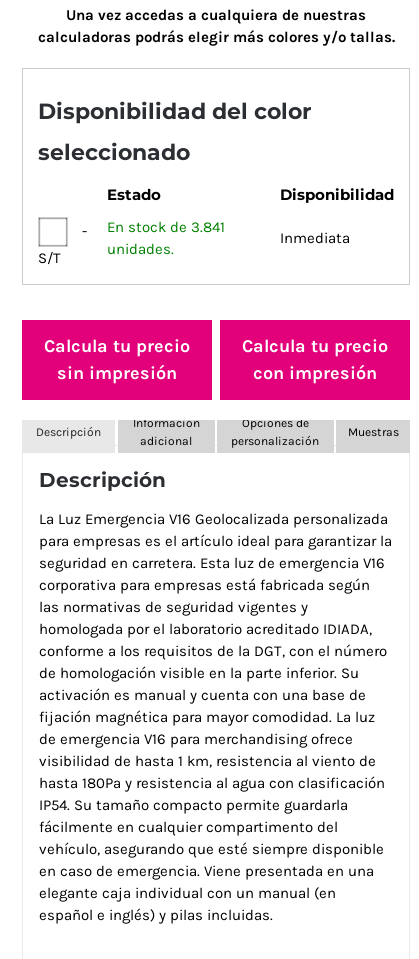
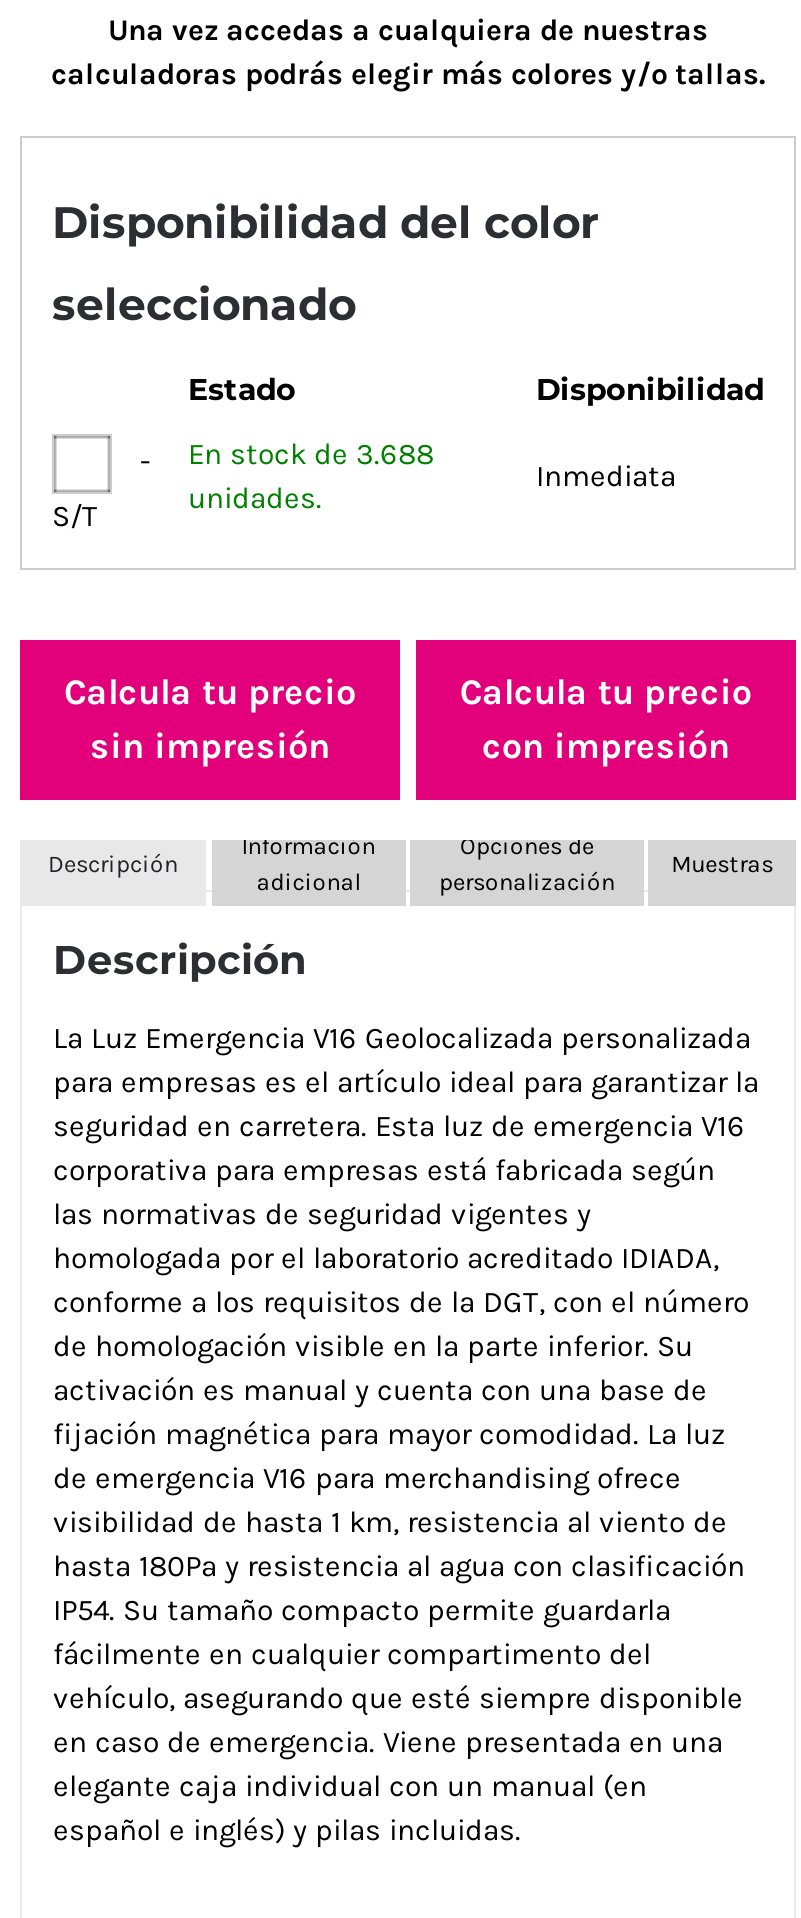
- En stock de 3.841
+ En stock de 3.688
